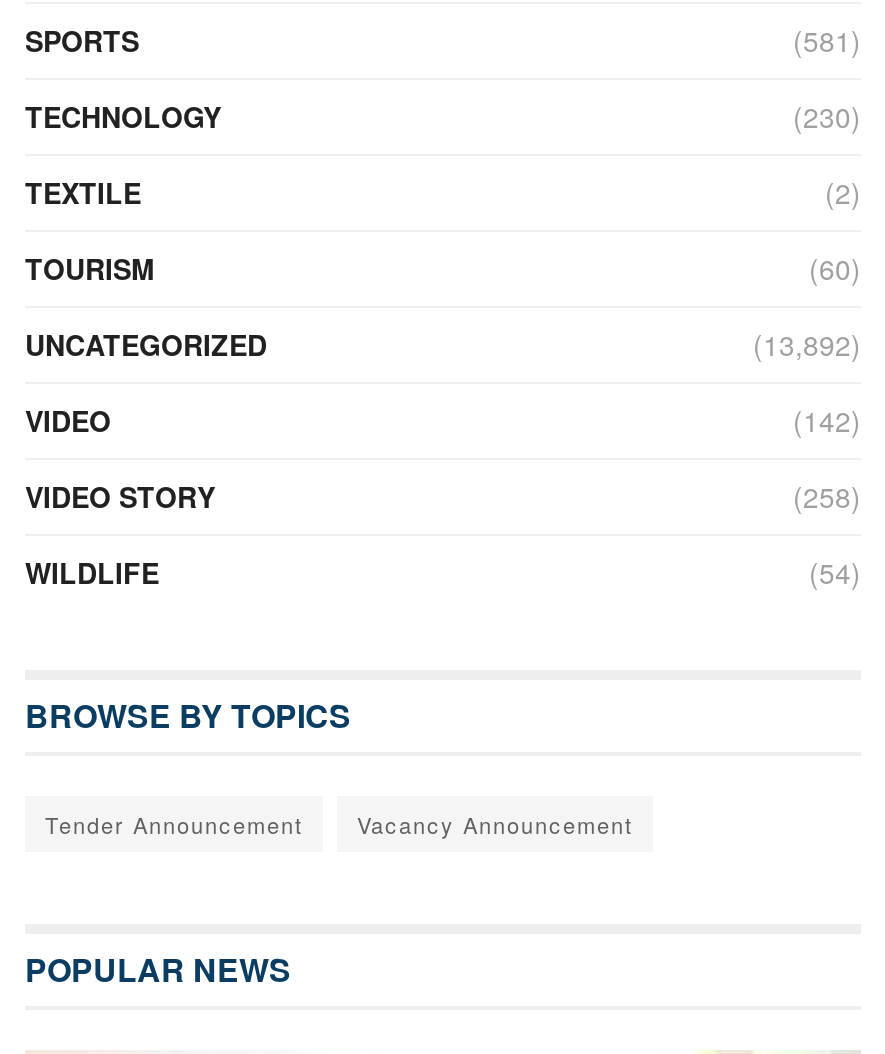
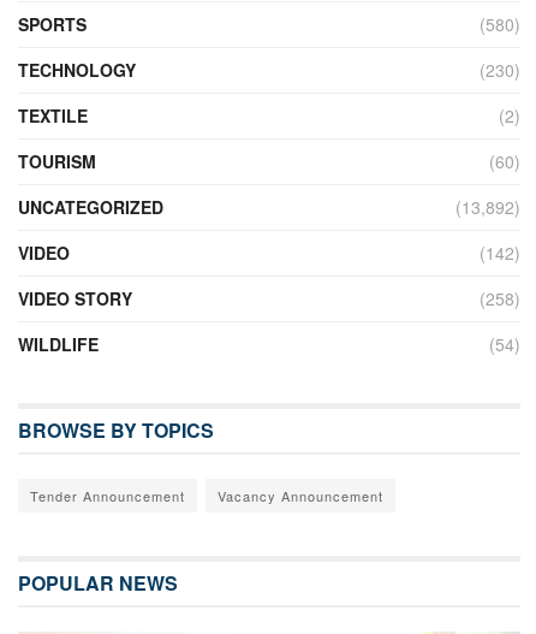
- (581)
+ (580)
